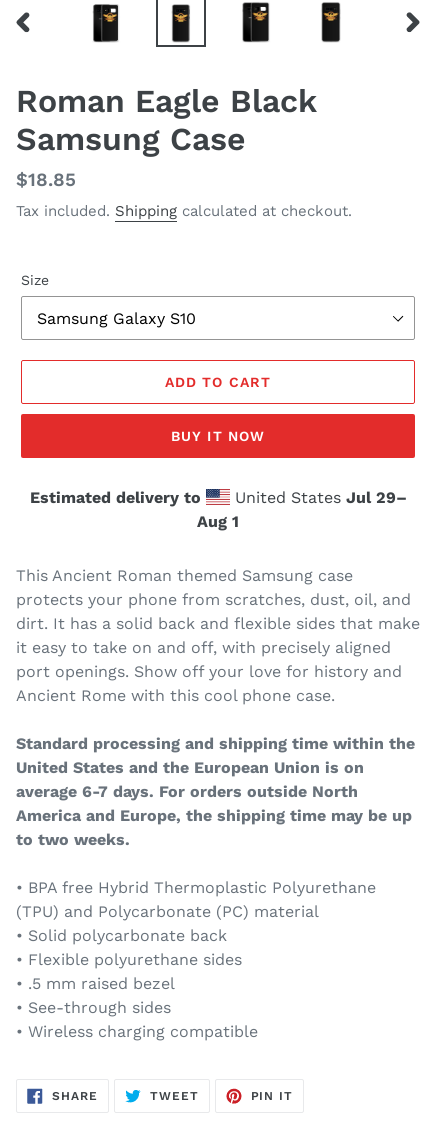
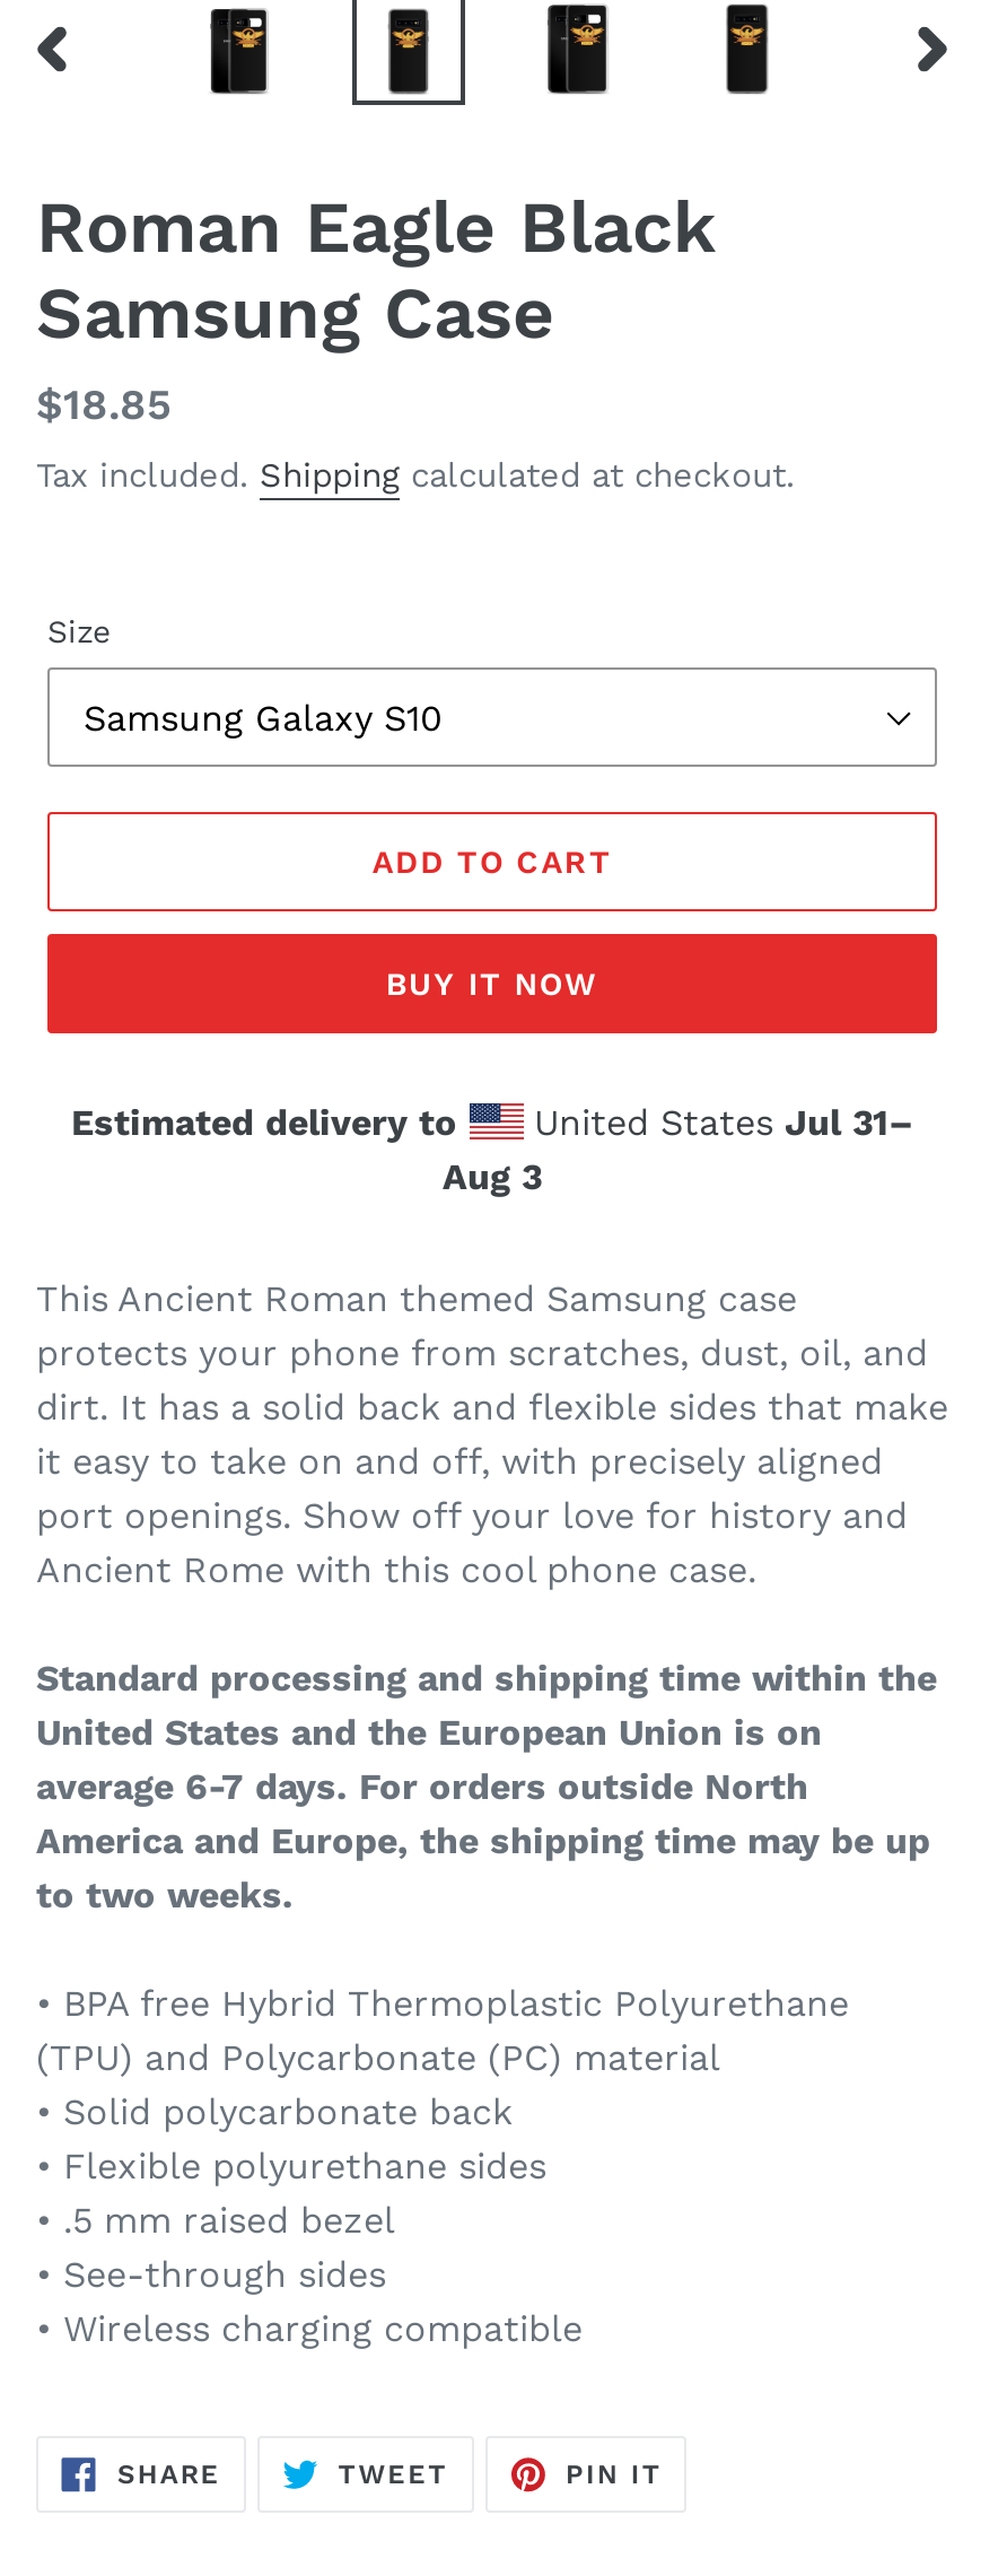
- United States Jul 29–
+ United States Jul 31–

- Aug 1
+ Aug 3
